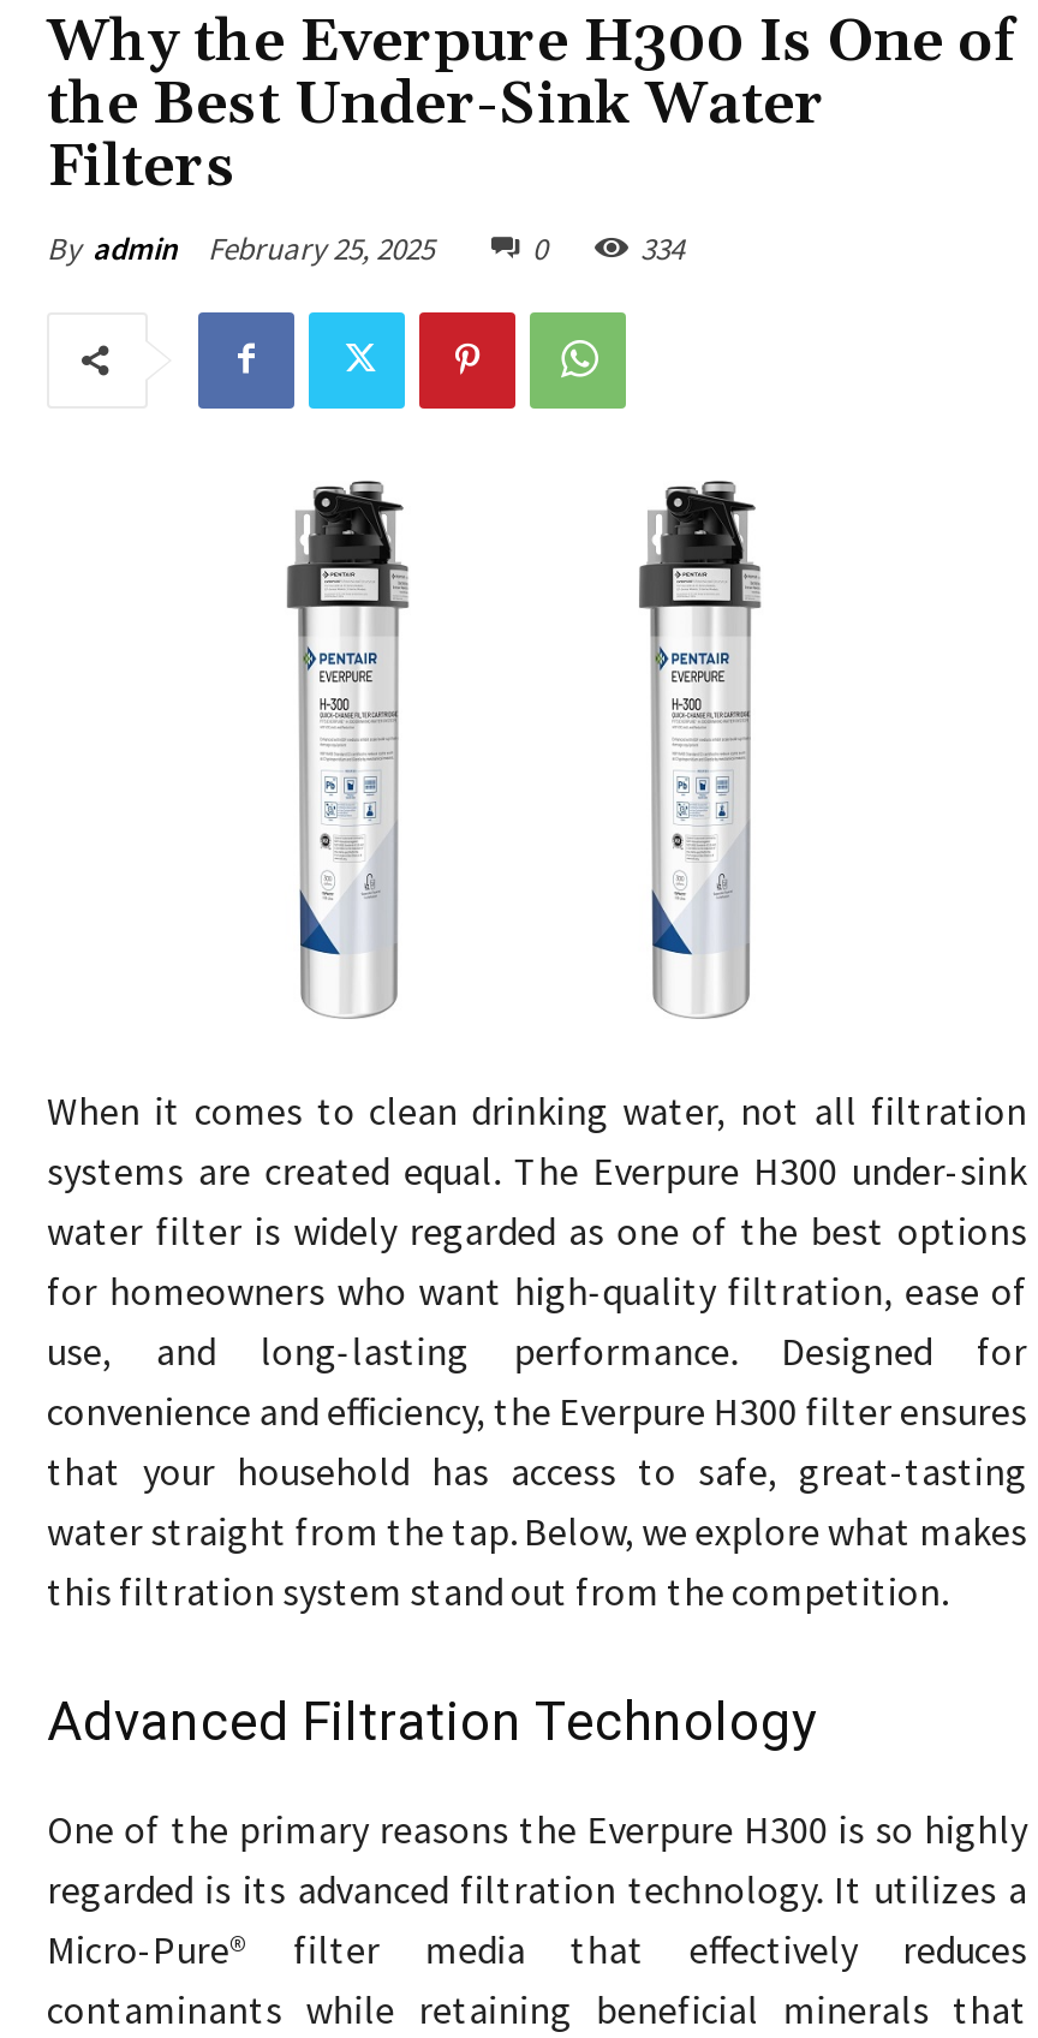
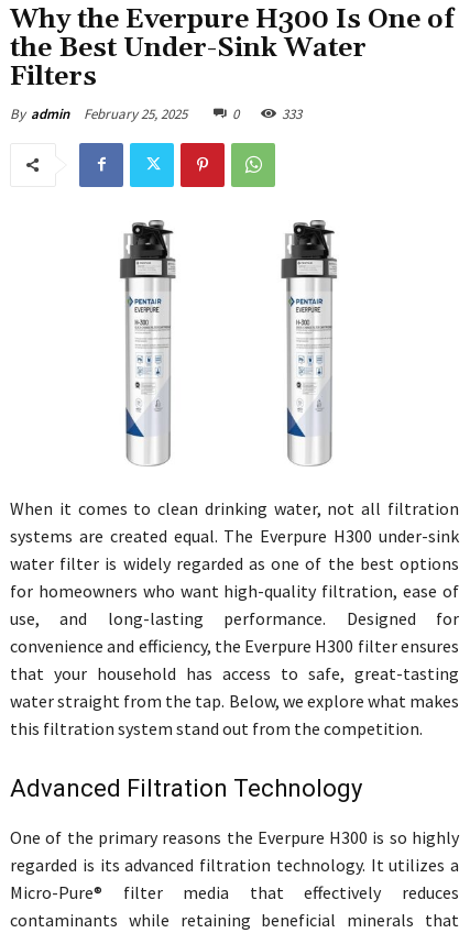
- 334
+ 333
